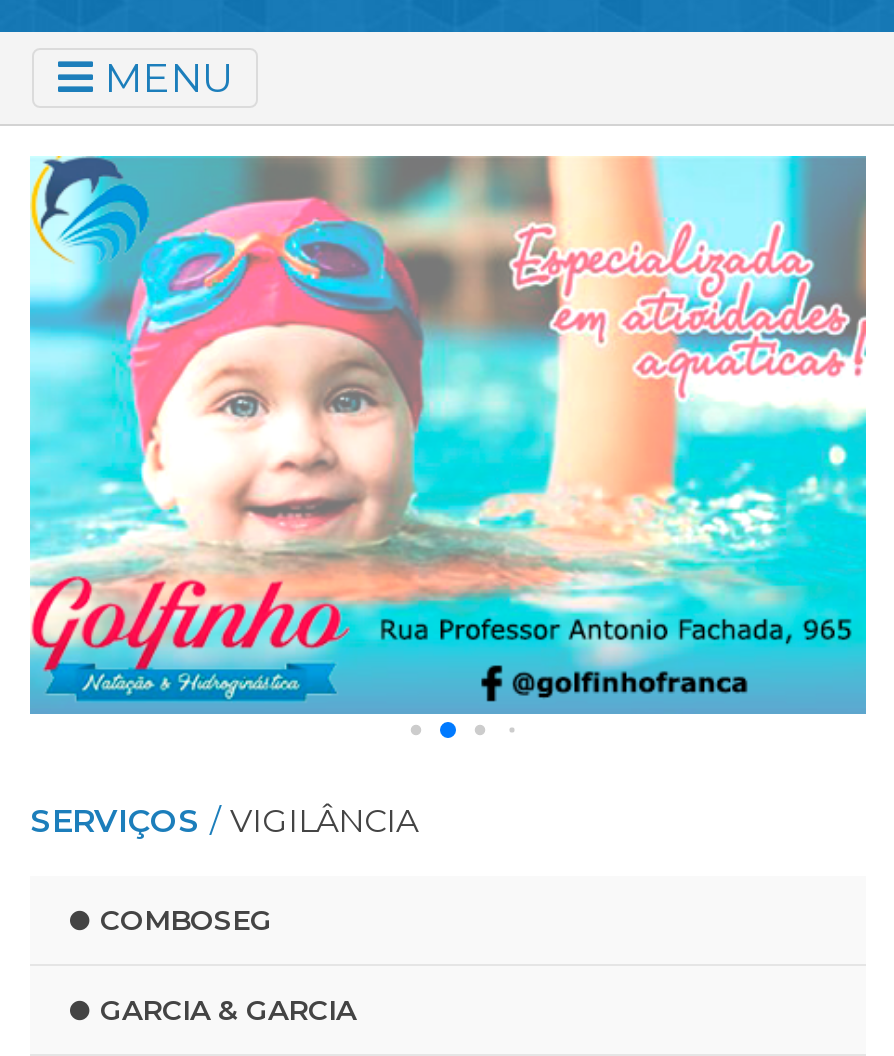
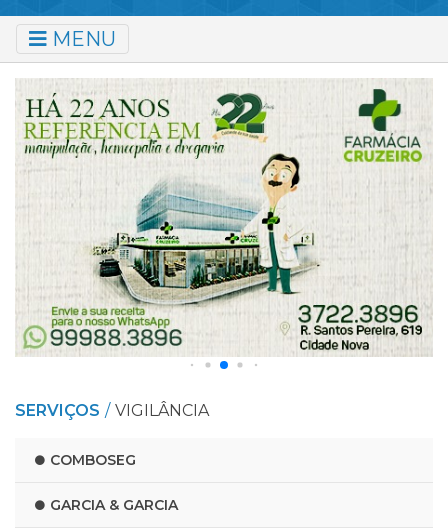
- [image]
+ [image]
